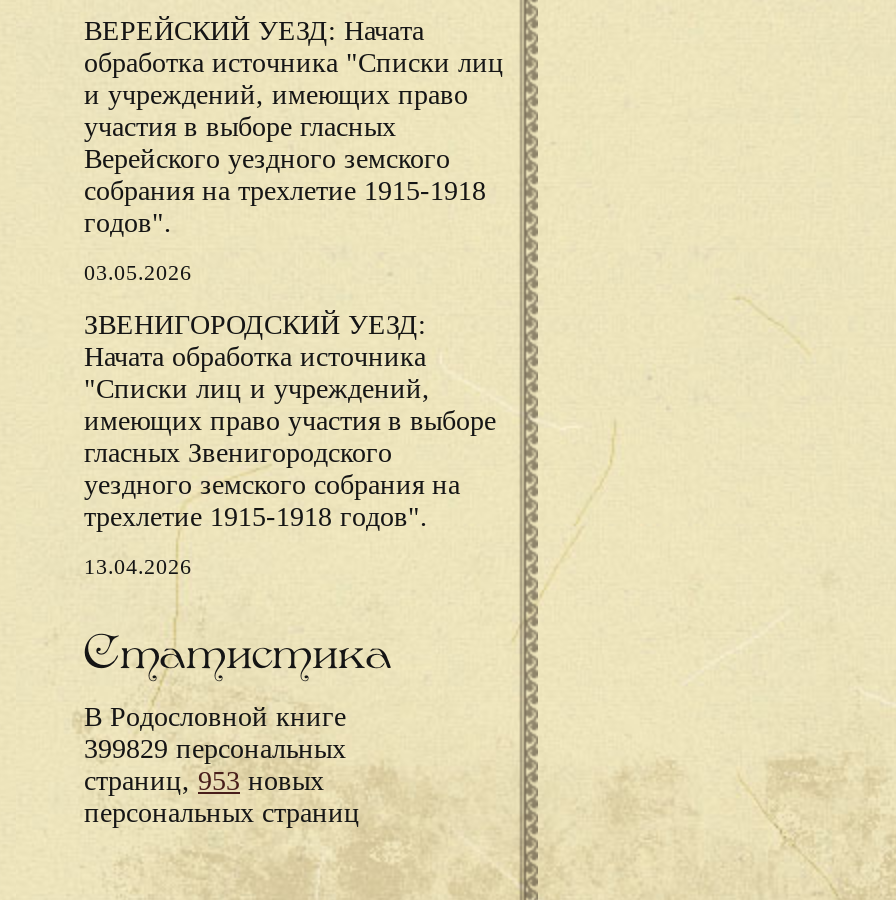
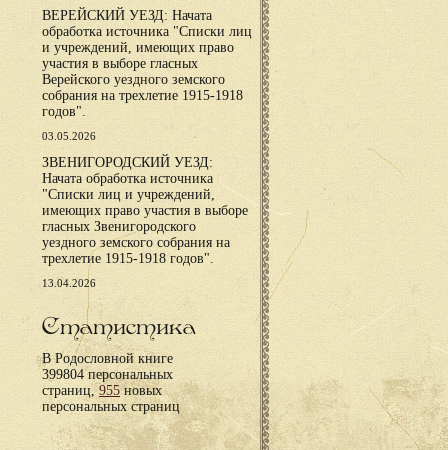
- 399829 персональных
+ 399804 персональных

- страниц, 953 новых
+ страниц, 955 новых
